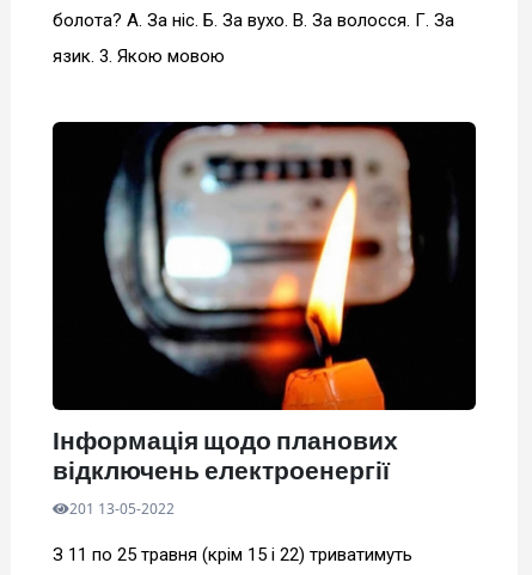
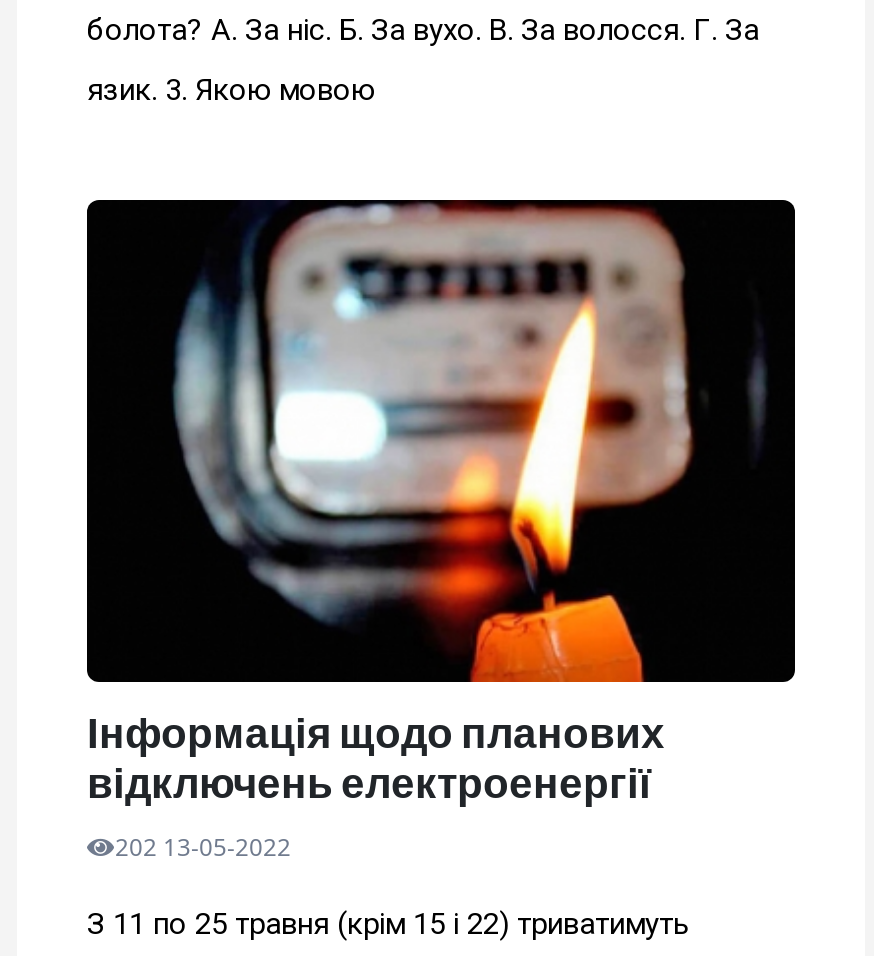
- 201 13-05-2022
+ 202 13-05-2022
